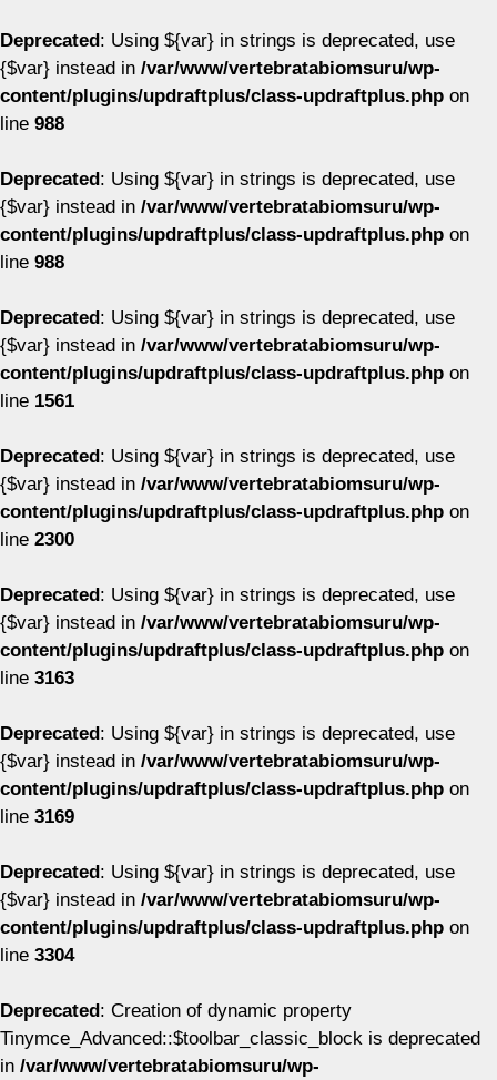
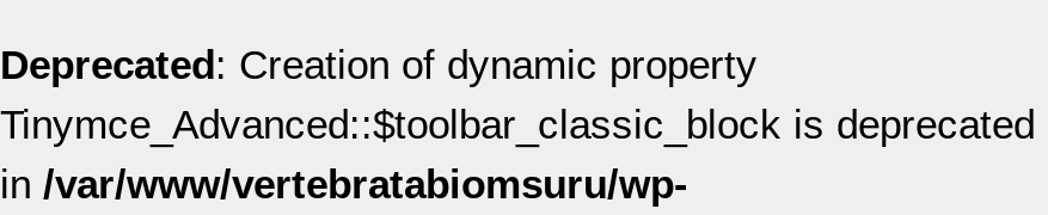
- Deprecated: Using ${var} in strings is deprecated, use
- {$var} instead in /var/www/vertebratabiomsuru/wp-
- content/plugins/updraftplus/class-updraftplus.php on
- line 988
- Deprecated: Using ${var} in strings is deprecated, use
- {$var} instead in /var/www/vertebratabiomsuru/wp-
- content/plugins/updraftplus/class-updraftplus.php on
- line 988
- Deprecated: Using ${var} in strings is deprecated, use
- {$var} instead in /var/www/vertebratabiomsuru/wp-
- content/plugins/updraftplus/class-updraftplus.php on
- line 1561
- Deprecated: Using ${var} in strings is deprecated, use
- {$var} instead in /var/www/vertebratabiomsuru/wp-
- content/plugins/updraftplus/class-updraftplus.php on
- line 2300
- Deprecated: Using ${var} in strings is deprecated, use
- {$var} instead in /var/www/vertebratabiomsuru/wp-
- content/plugins/updraftplus/class-updraftplus.php on
- line 3163
- Deprecated: Using ${var} in strings is deprecated, use
- {$var} instead in /var/www/vertebratabiomsuru/wp-
- content/plugins/updraftplus/class-updraftplus.php on
- line 3169
- Deprecated: Using ${var} in strings is deprecated, use
- {$var} instead in /var/www/vertebratabiomsuru/wp-
- content/plugins/updraftplus/class-updraftplus.php on
- line 3304
